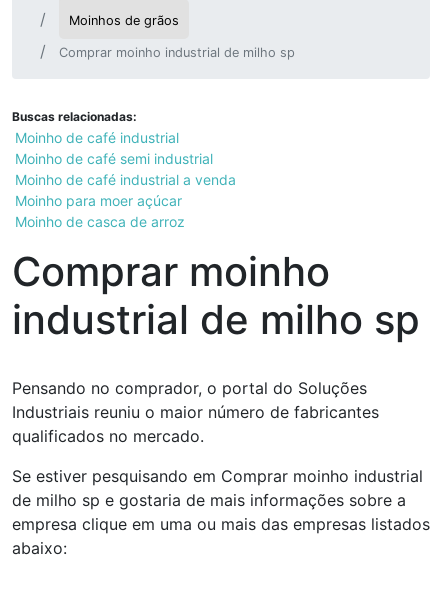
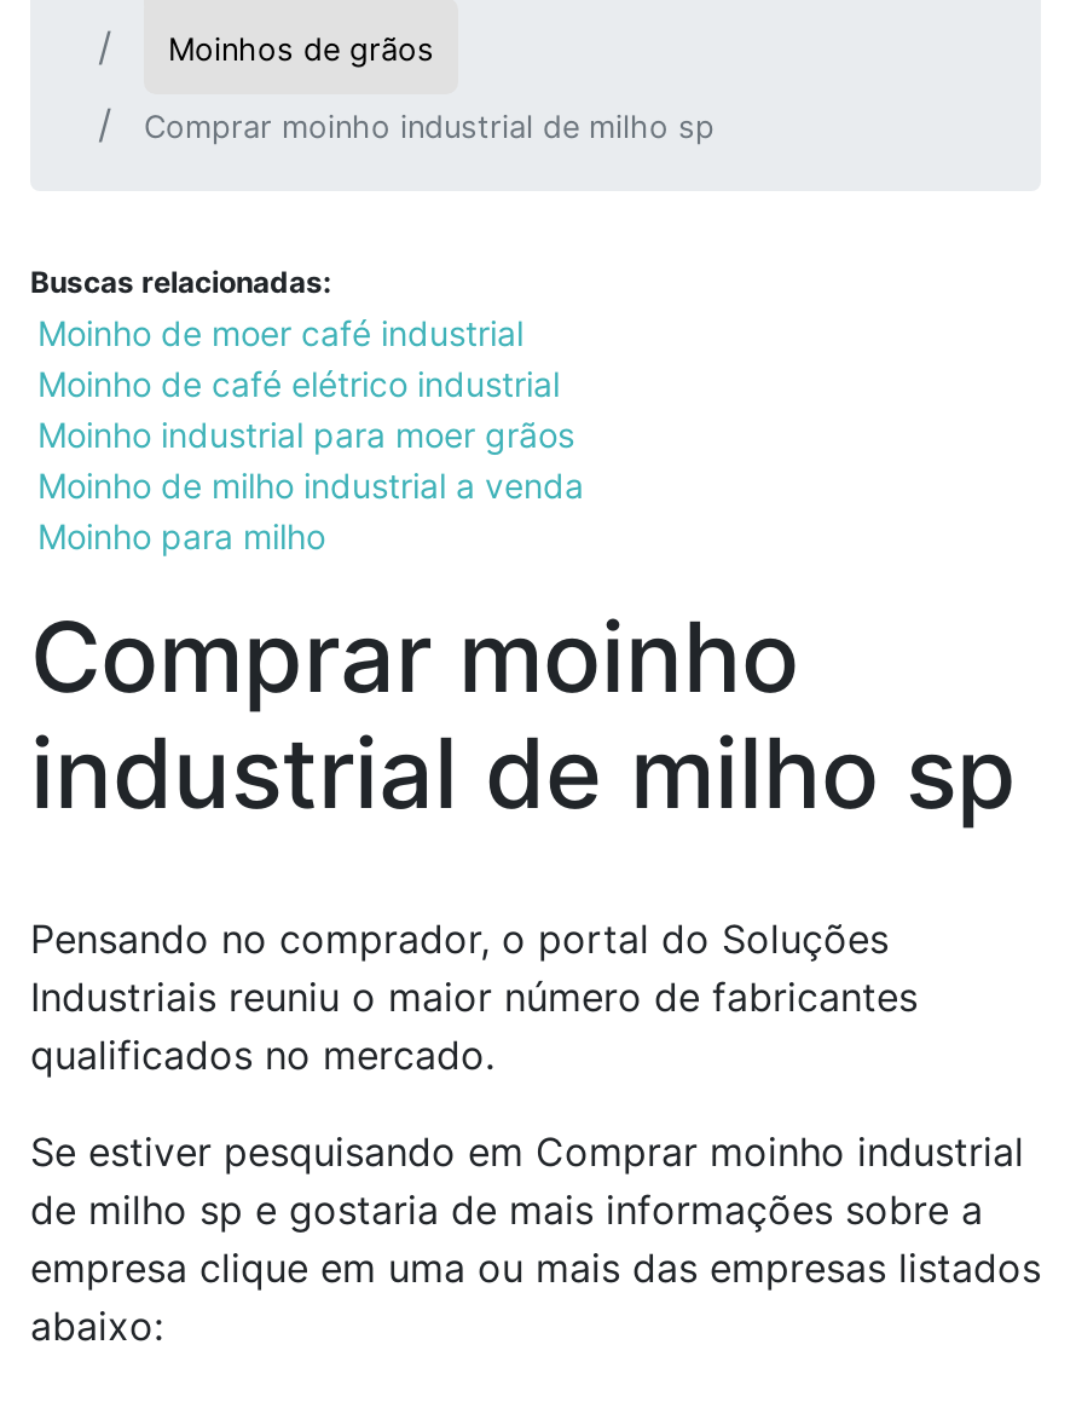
- Moinho de café industrial
- Moinho de café semi industrial
- Moinho de café industrial a venda
- Moinho para moer açúcar
- Moinho de casca de arroz
+ Moinho de moer café industrial
+ Moinho de café elétrico industrial
+ Moinho industrial para moer grãos
+ Moinho de milho industrial a venda
+ Moinho para milho
